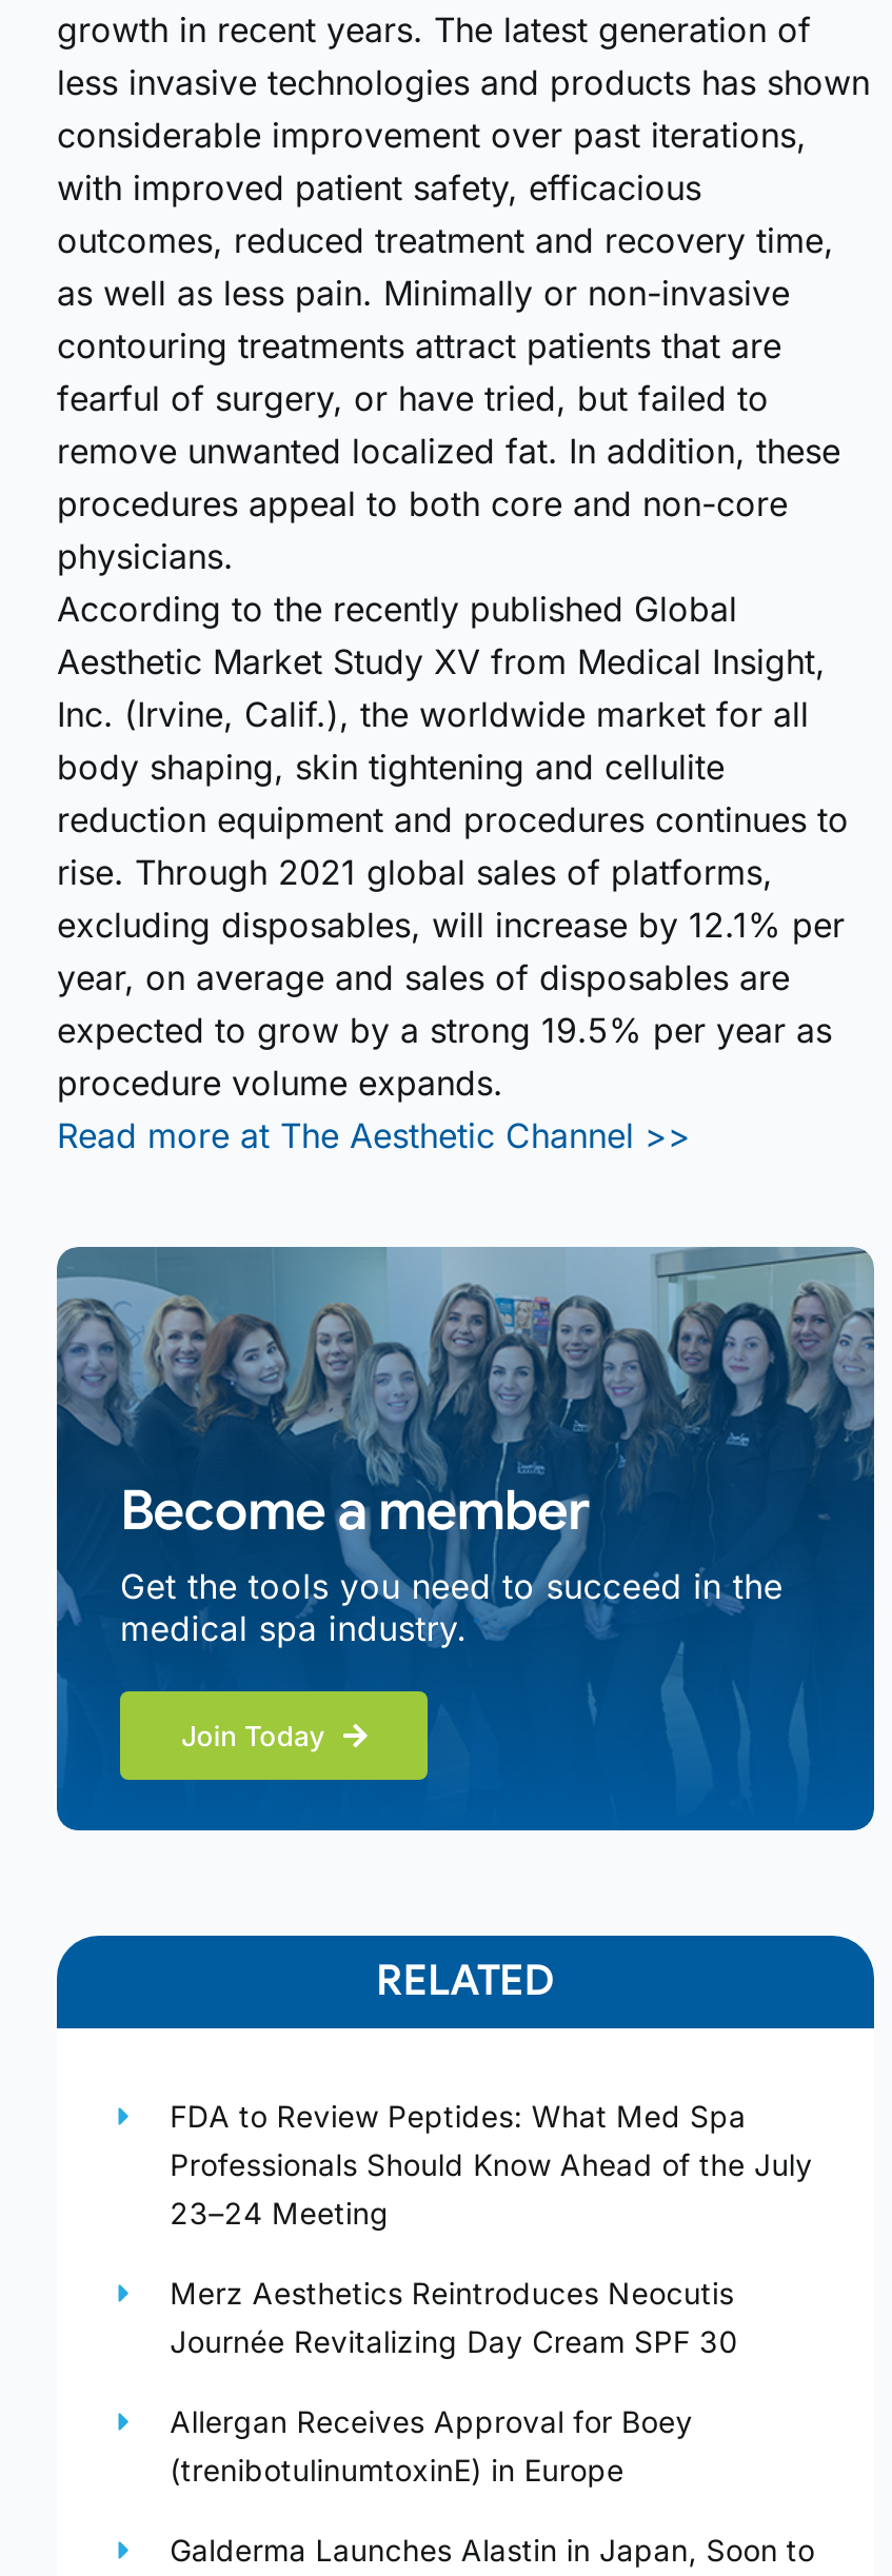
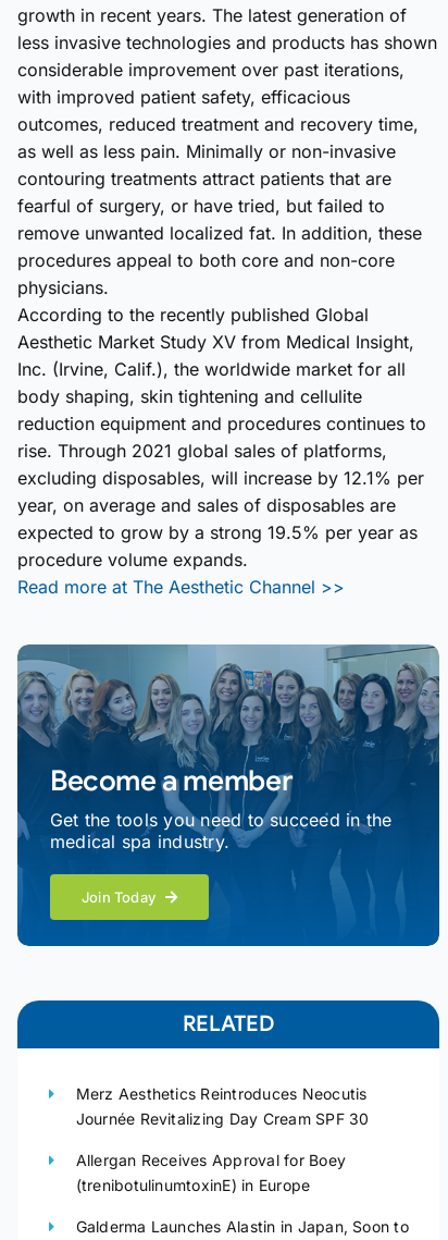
- FDA to Review Peptides: What Med Spa
- Professionals Should Know Ahead of the July
- 23–24 Meeting
